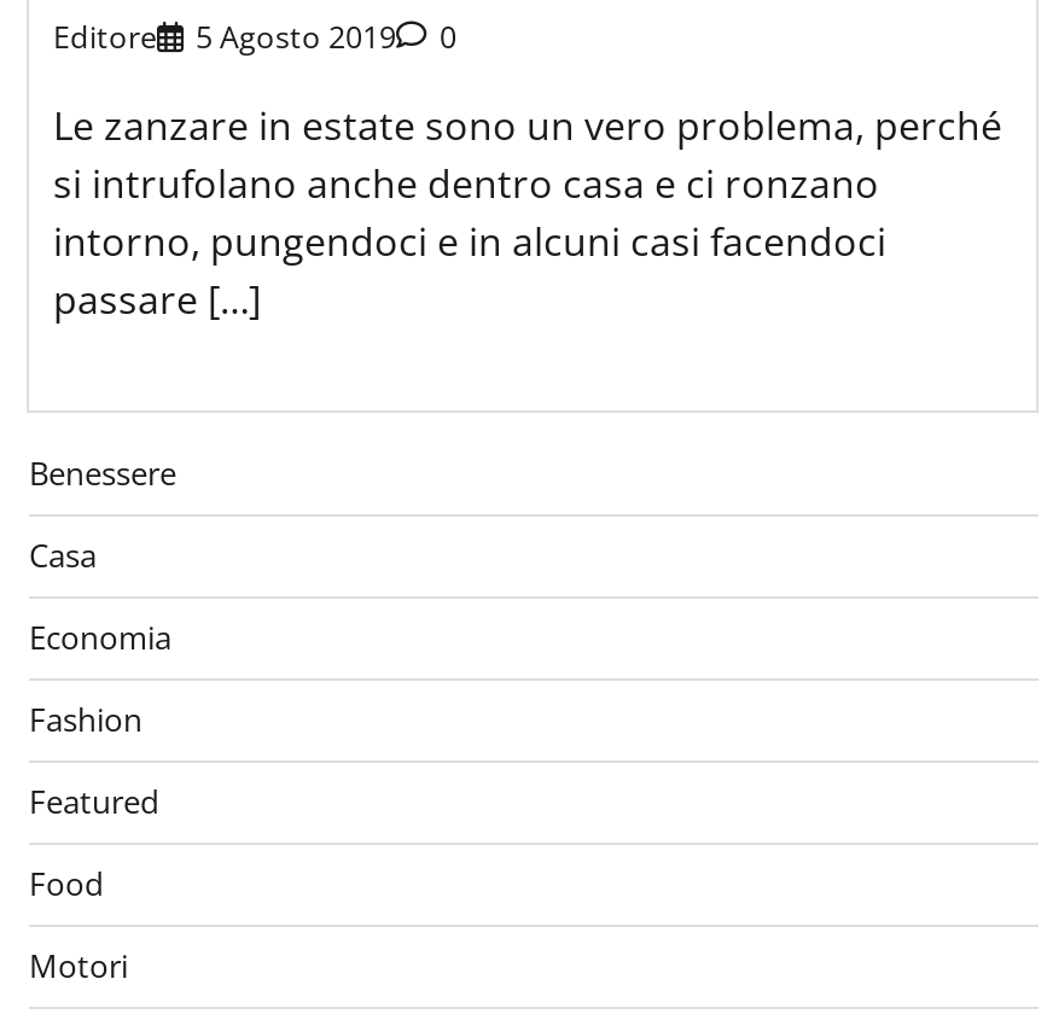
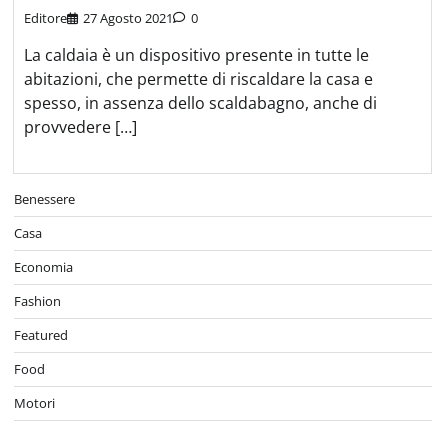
- Editore 5 Agosto 2019 0
+ Editore 27 Agosto 2021 0

- Le zanzare in estate sono un vero problema, perché
- si intrufolano anche dentro casa e ci ronzano
- intorno, pungendoci e in alcuni casi facendoci
- passare […]
+ La caldaia è un dispositivo presente in tutte le
+ abitazioni, che permette di riscaldare la casa e
+ spesso, in assenza dello scaldabagno, anche di
+ provvedere […]
